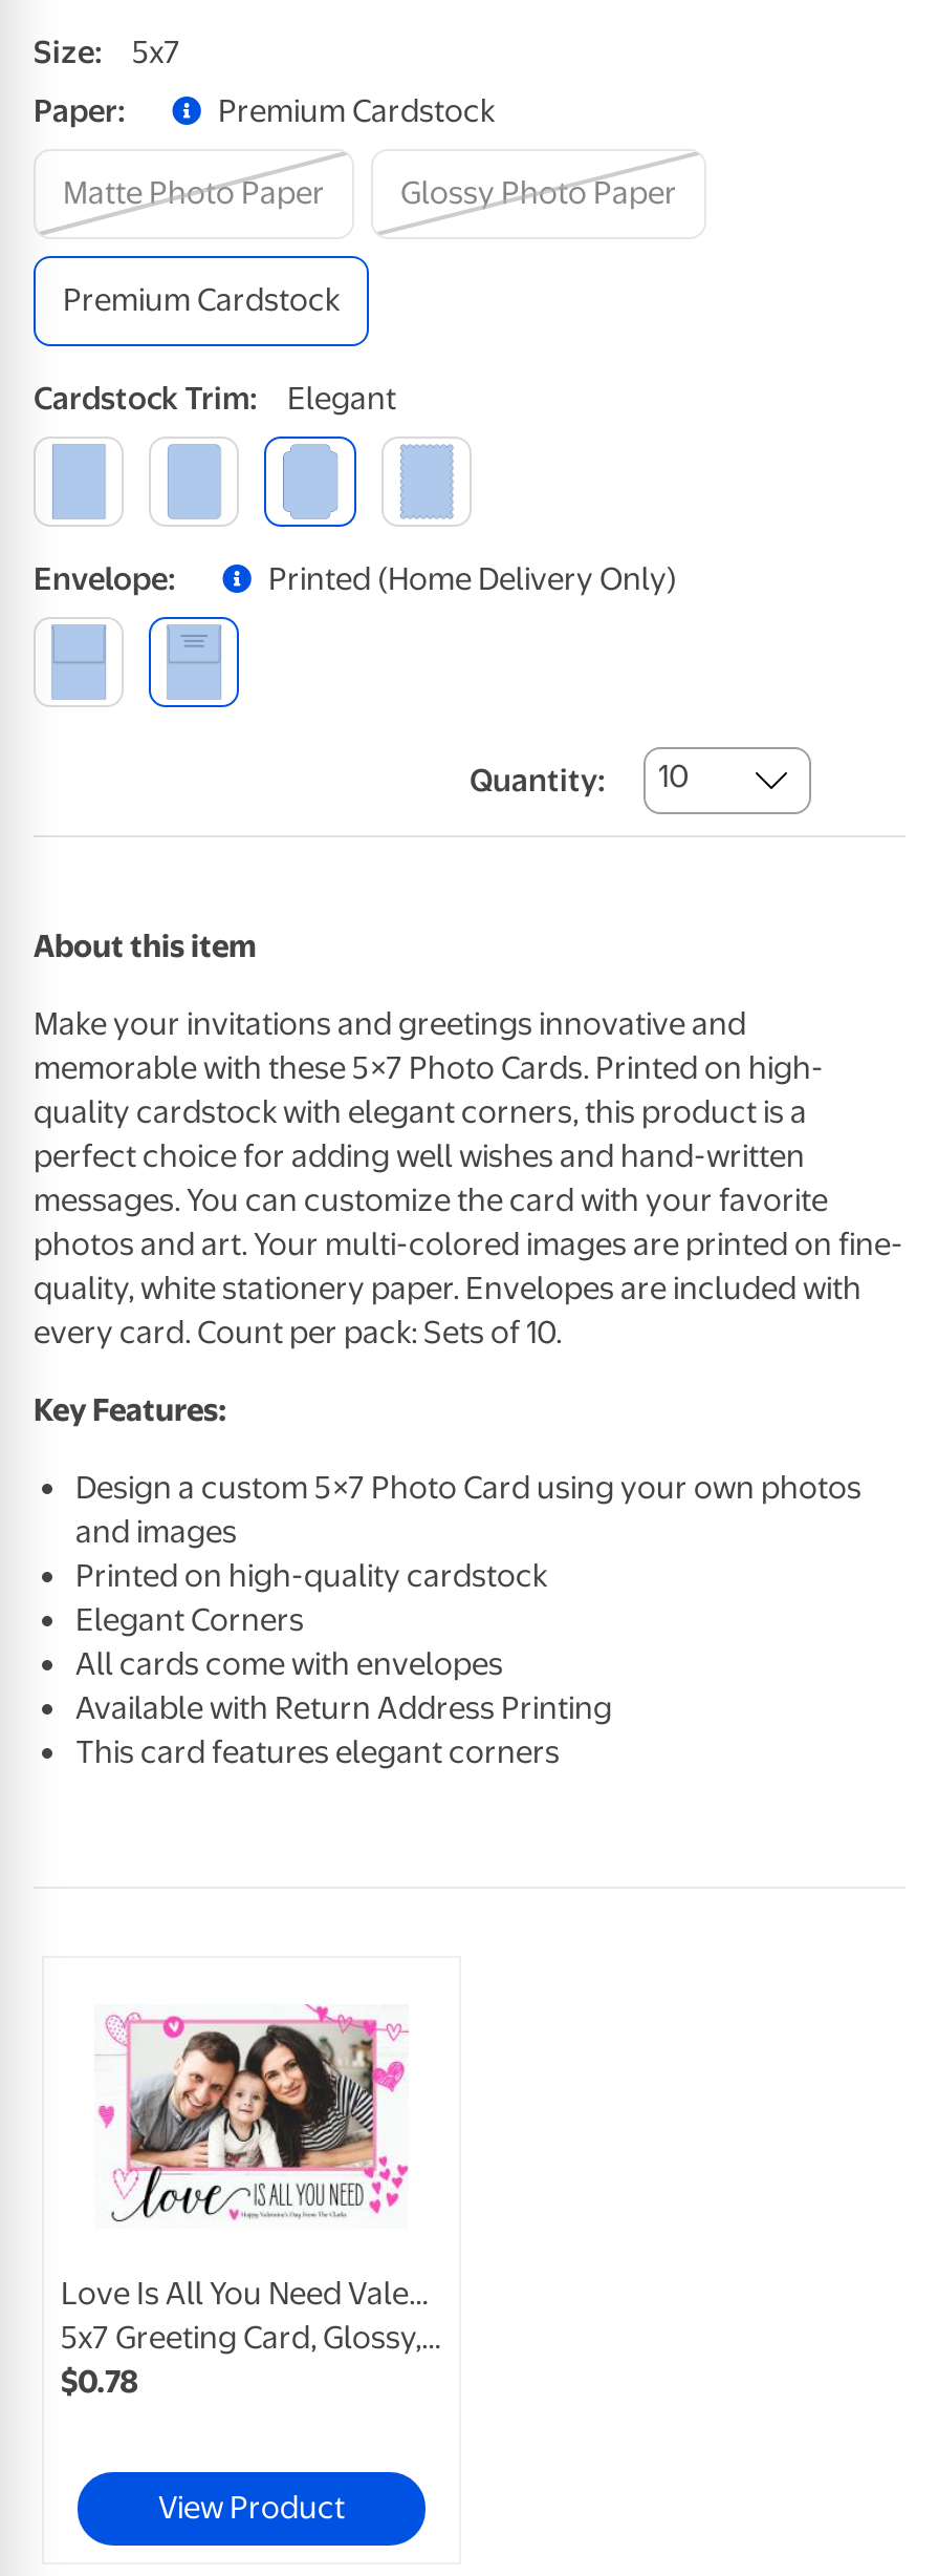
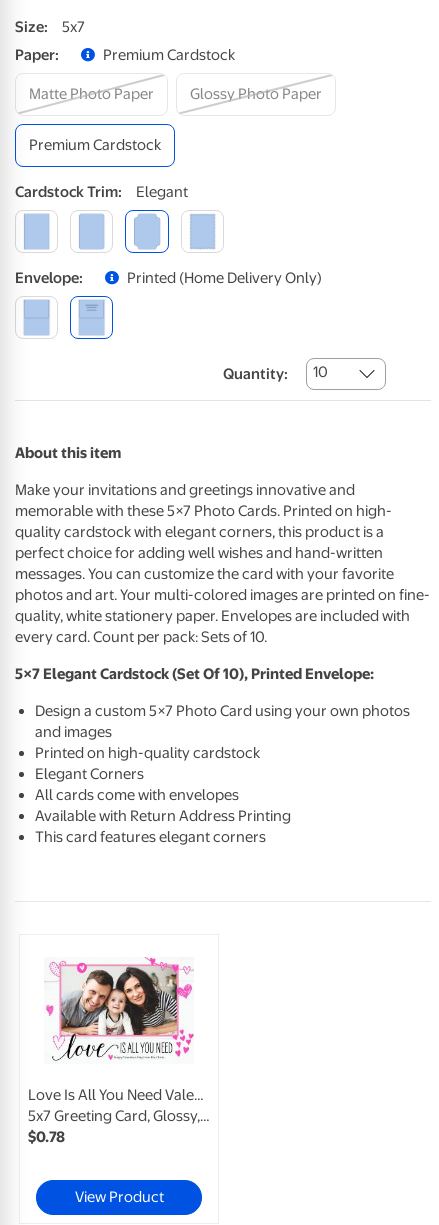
- Key Features:
+ 5×7 Elegant Cardstock (Set Of 10), Printed Envelope:
